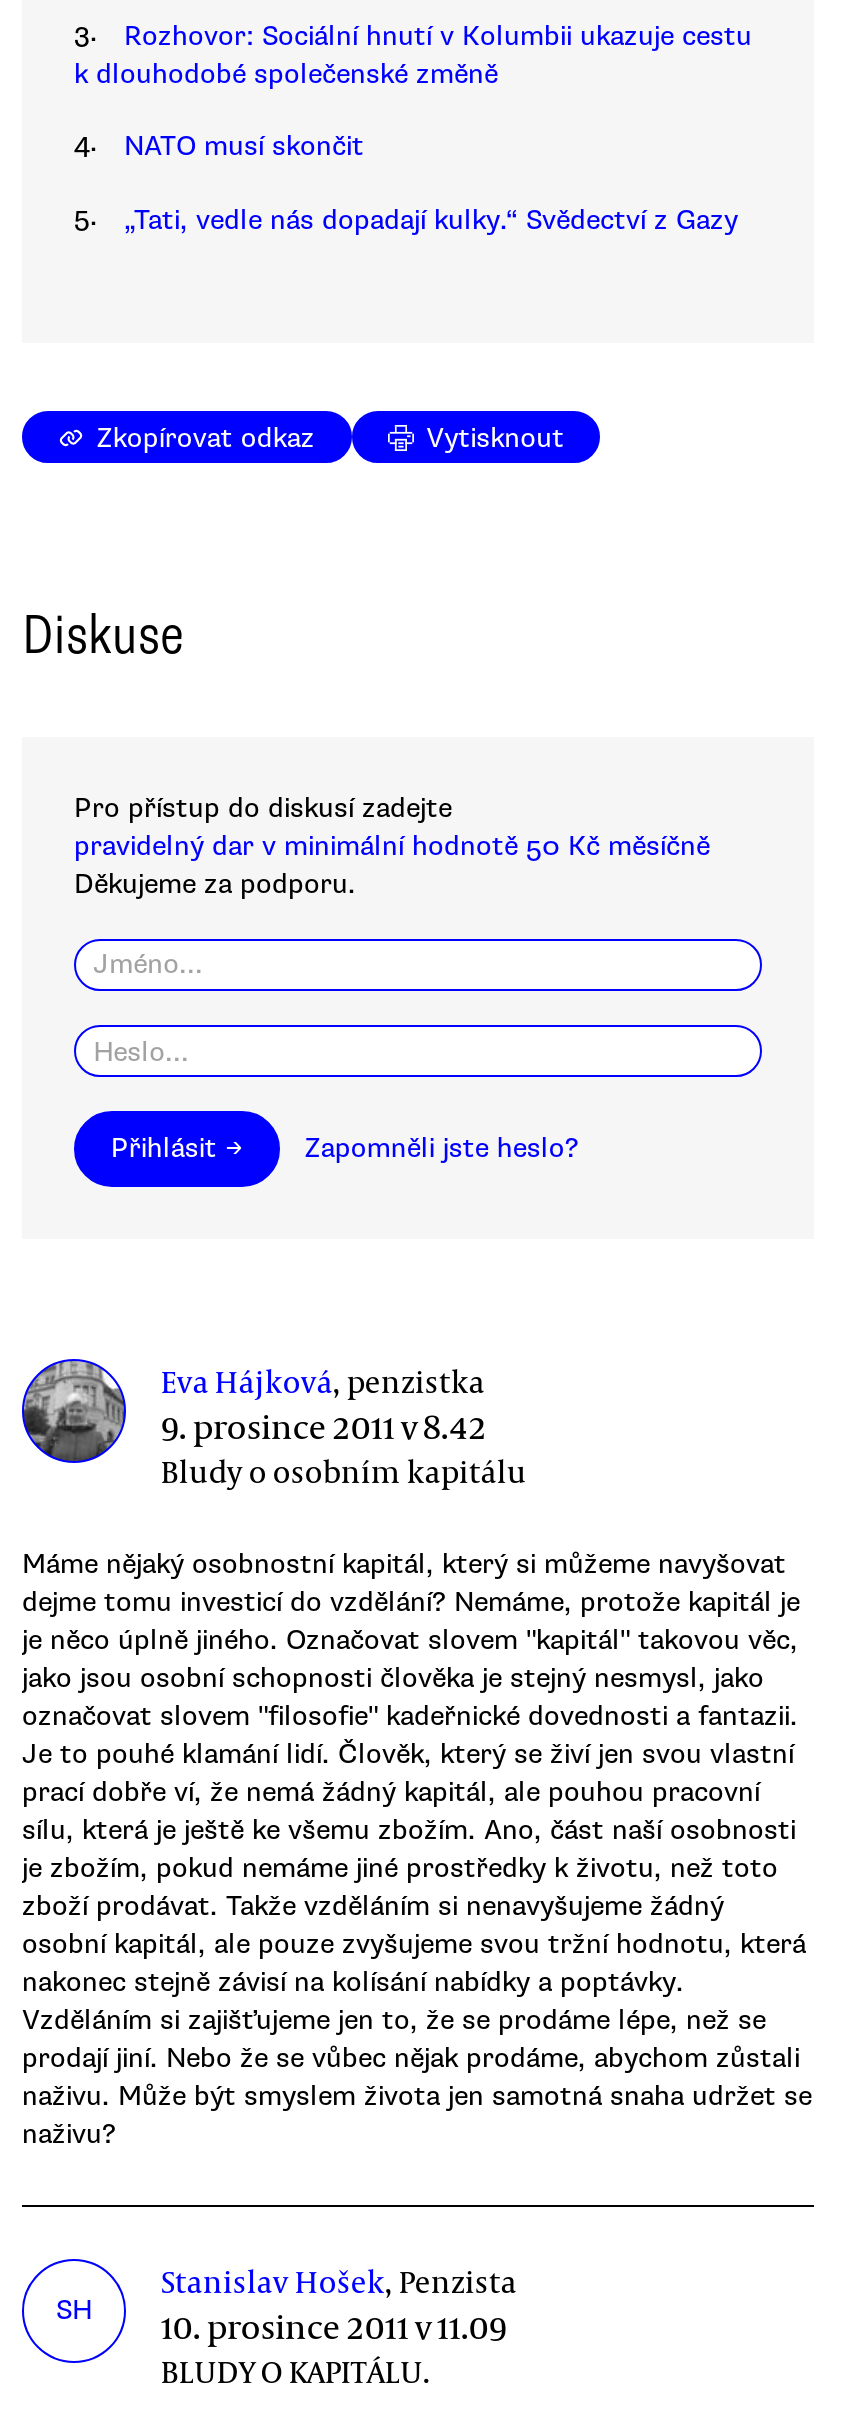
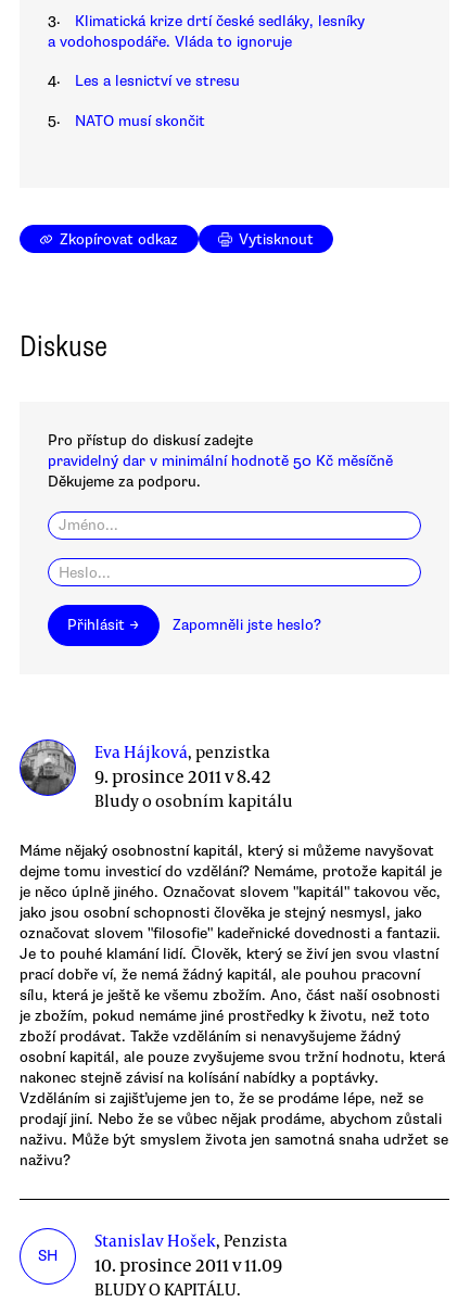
- Rozhovor: Sociální hnutí v Kolumbii ukazuje cestu
- k dlouhodobé společenské změně
+ Klimatická krize drtí české sedláky, lesníky
+ a vodohospodáře. Vláda to ignoruje

moved down: NATO musí skončit

+ Les a lesnictví ve stresu

- „Tati, vedle nás dopadají kulky.“ Svědectví z Gazy
